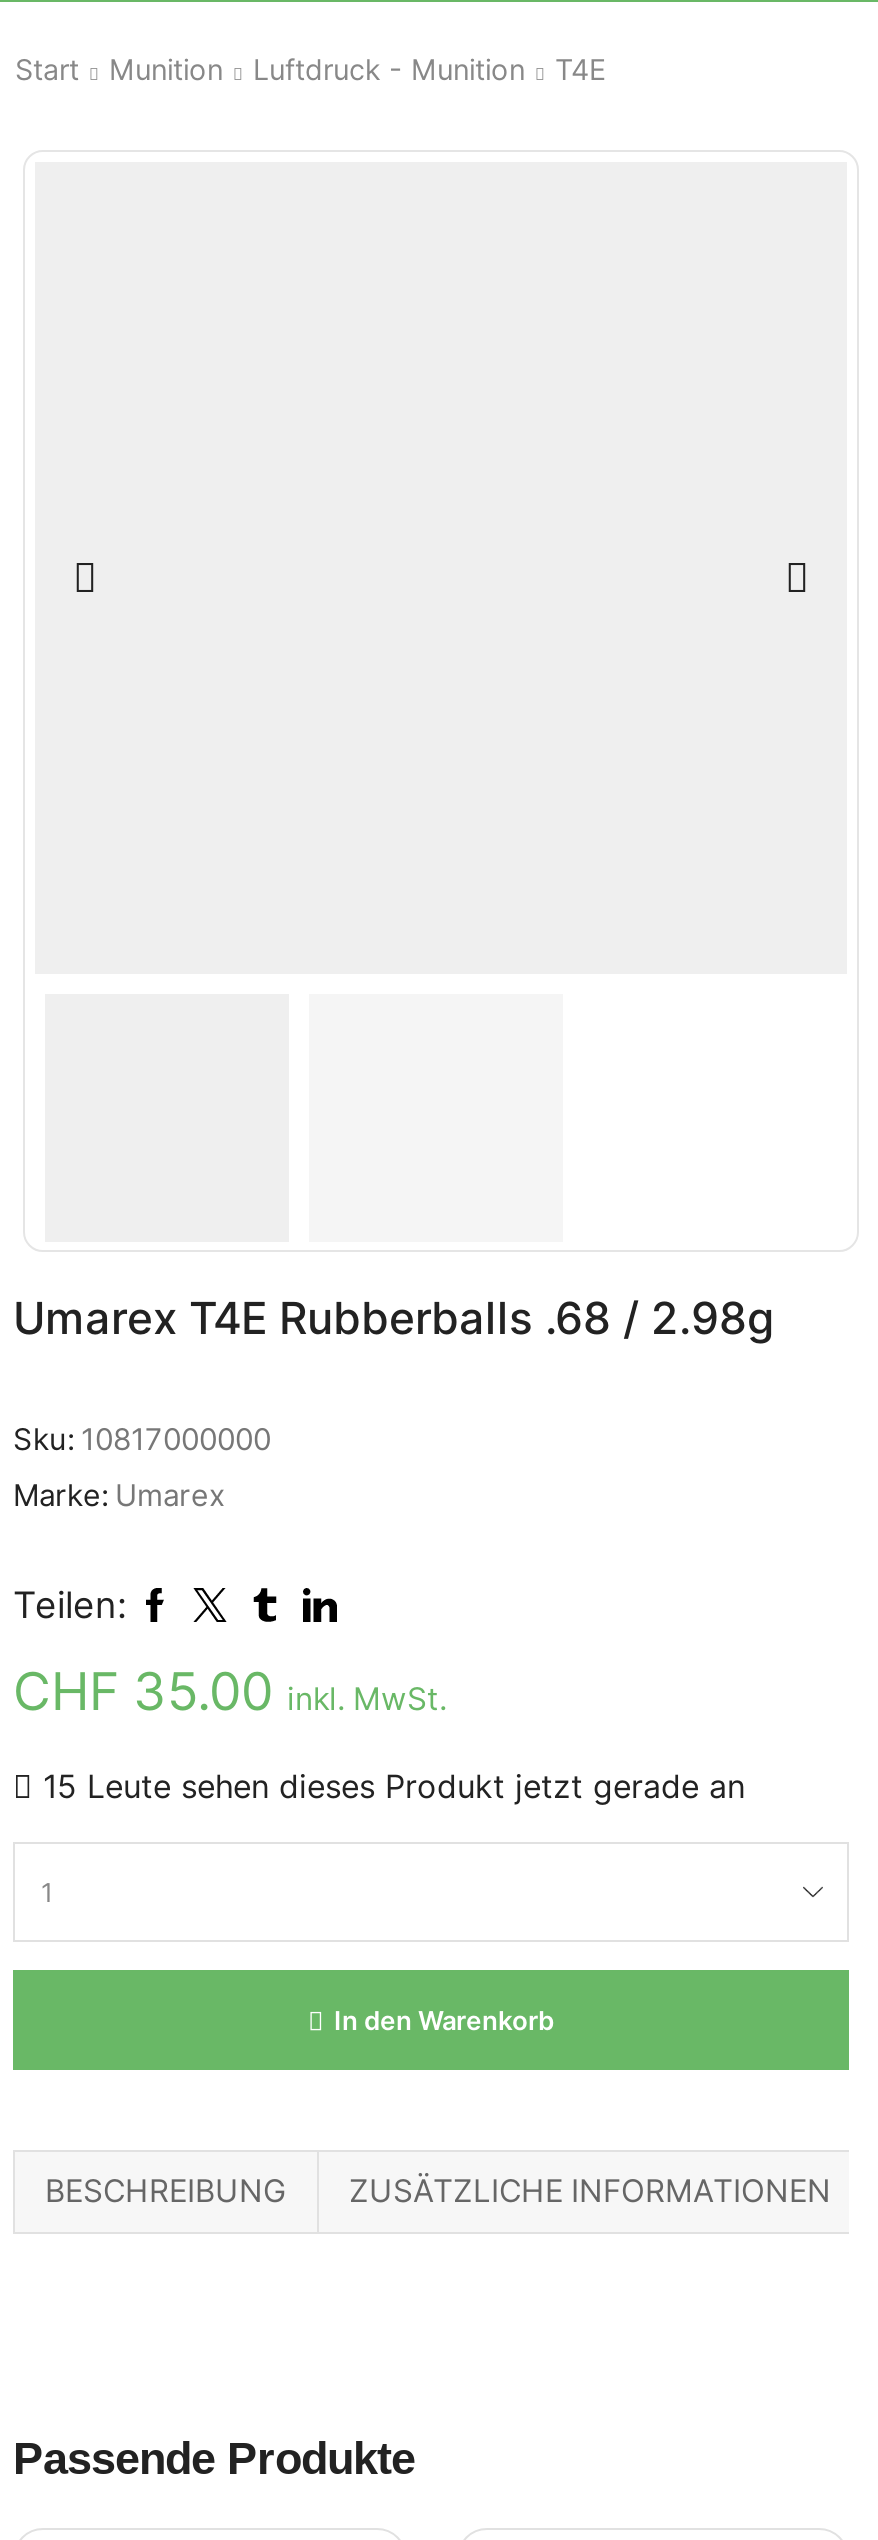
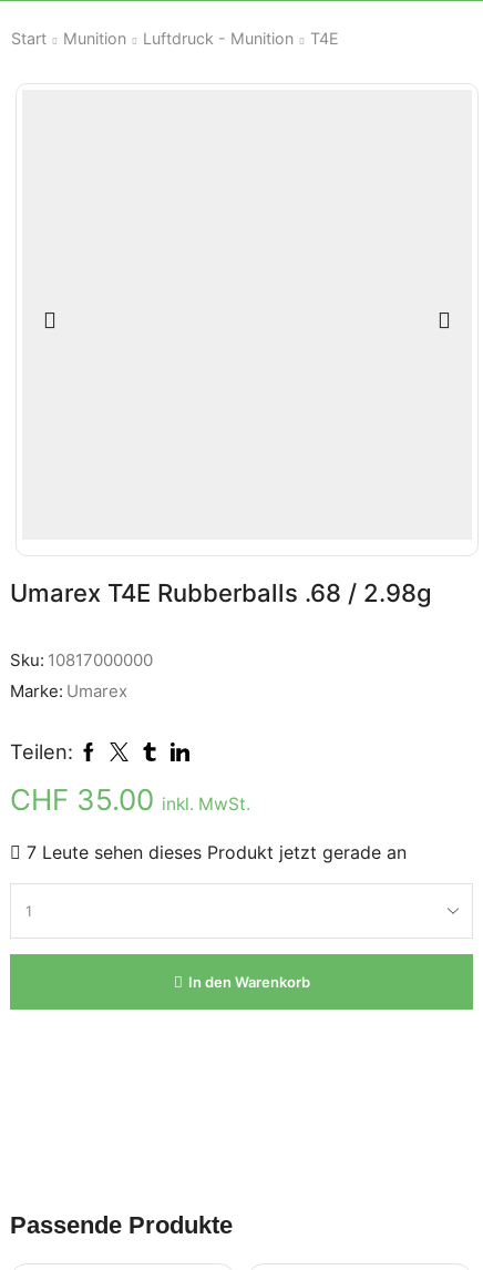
- 15 Leute sehen dieses Produkt jetzt gerade an
+ 7 Leute sehen dieses Produkt jetzt gerade an

- BESCHREIBUNG
- ZUSÄTZLICHE INFORMATIONEN
